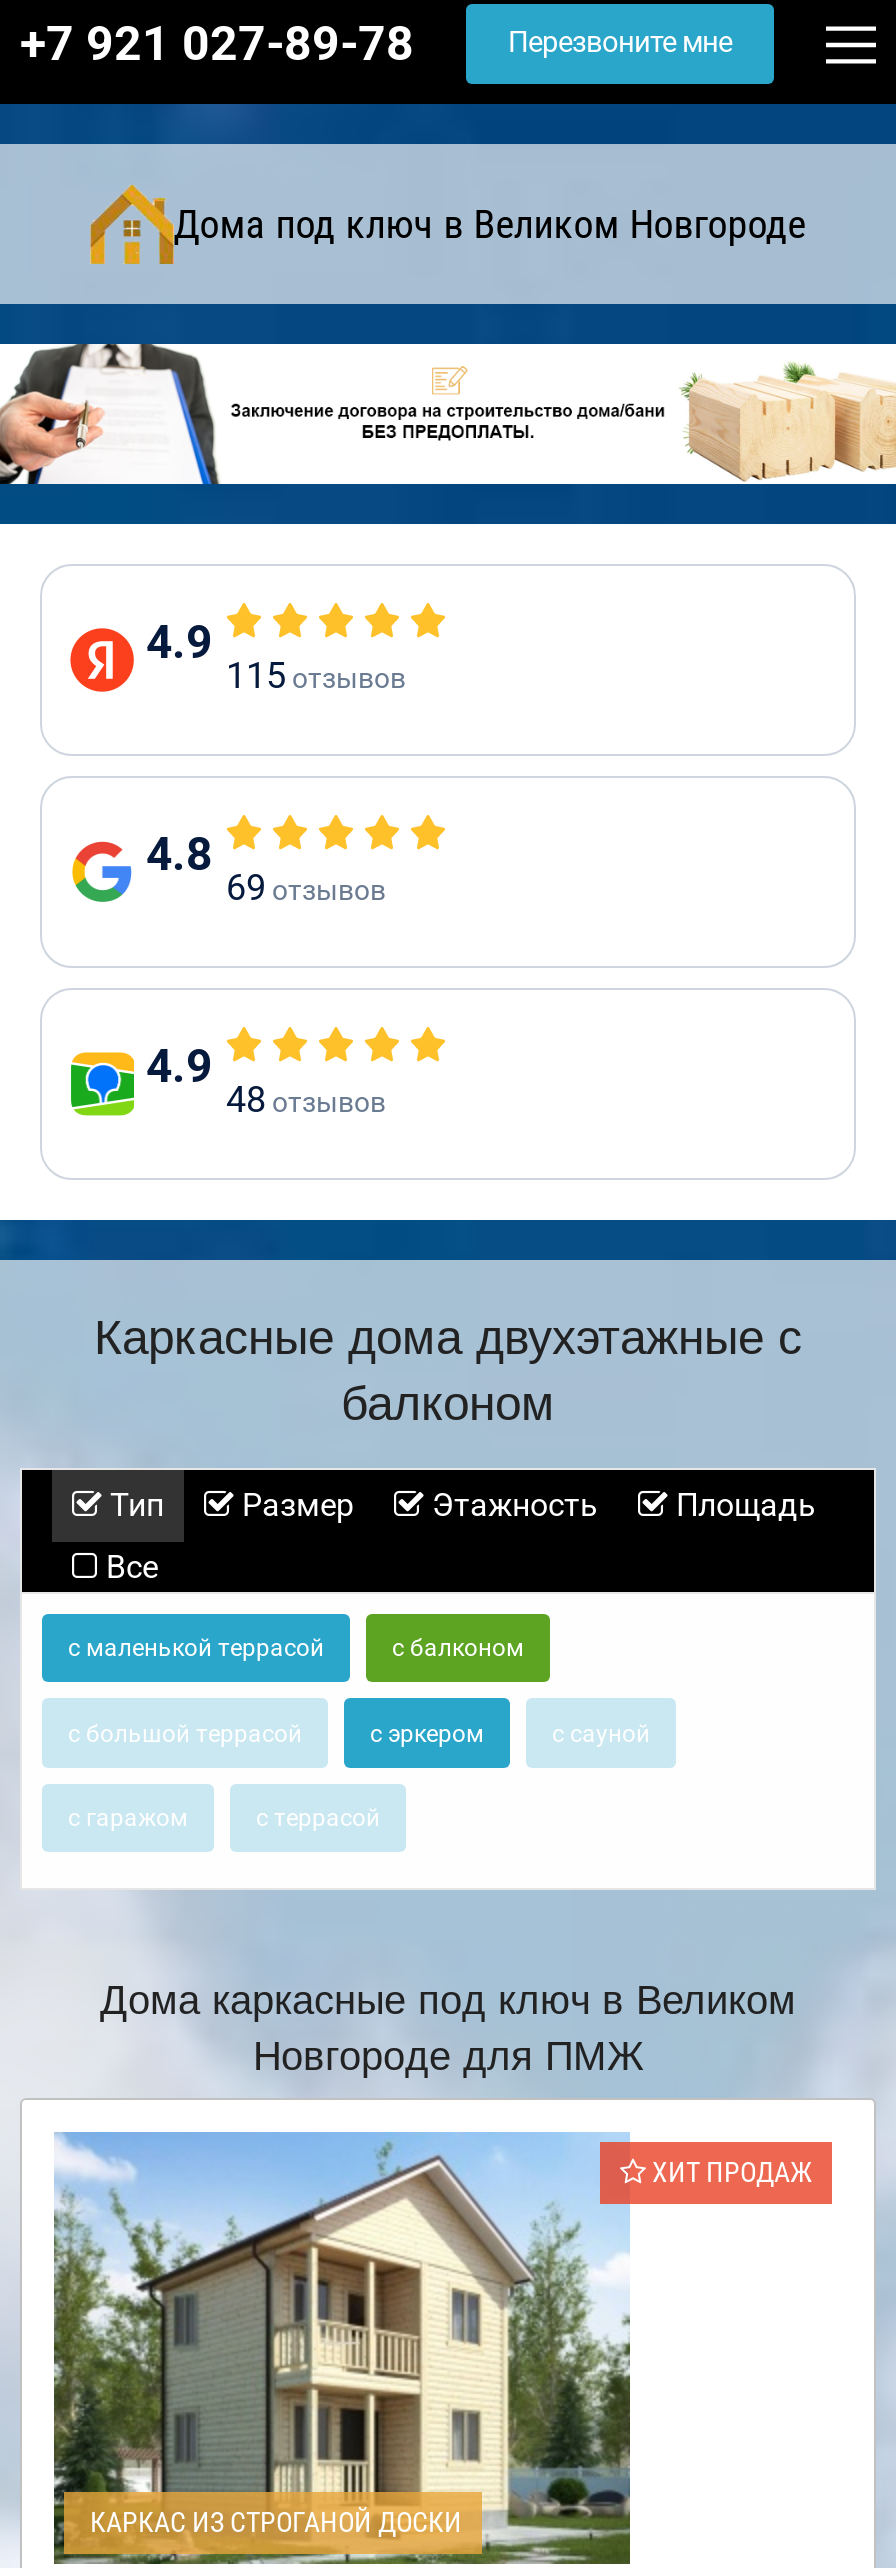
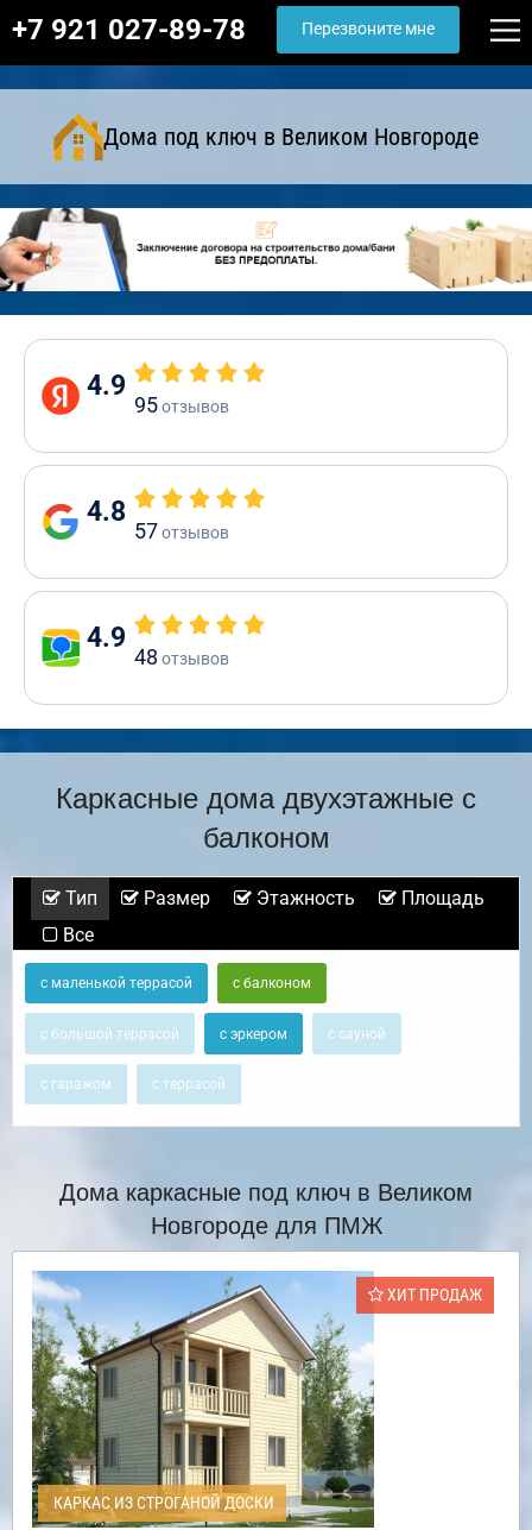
- 115 отзывов
+ 95 отзывов

- 69 отзывов
+ 57 отзывов
